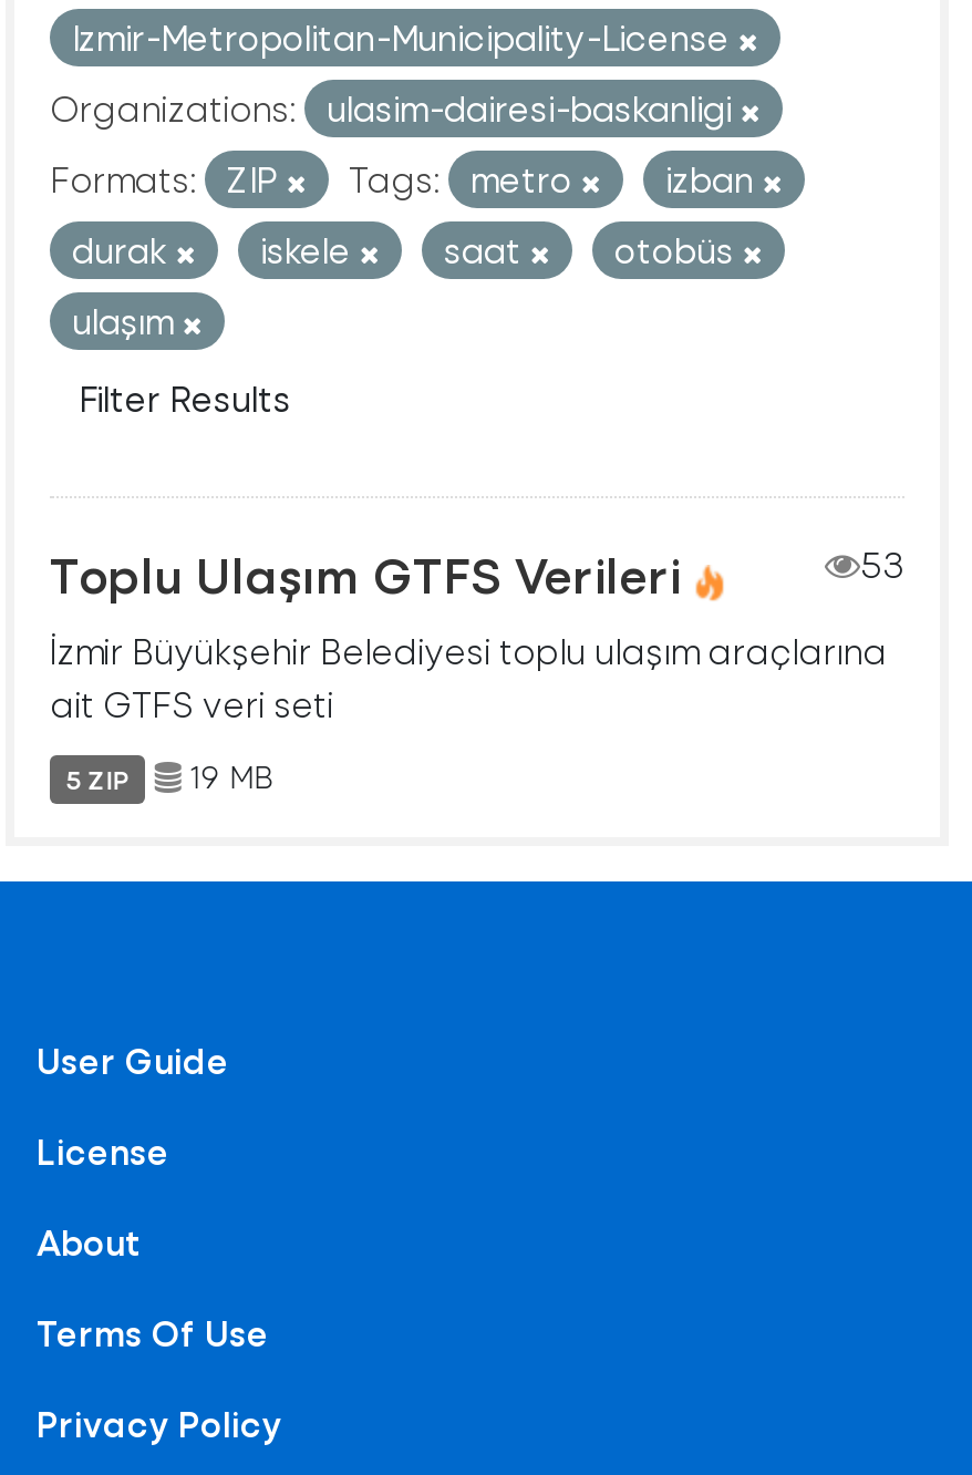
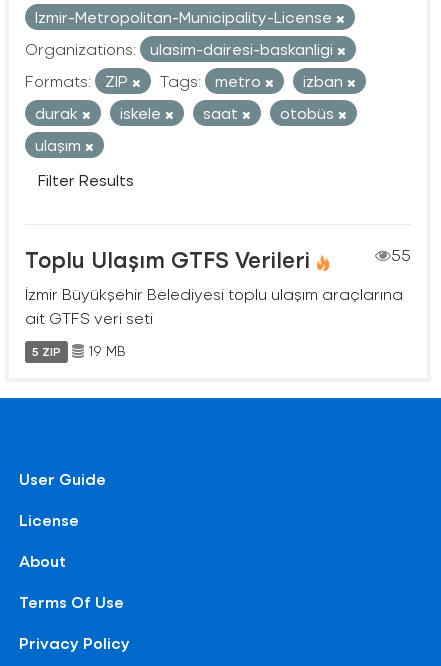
- 53
+ 55
